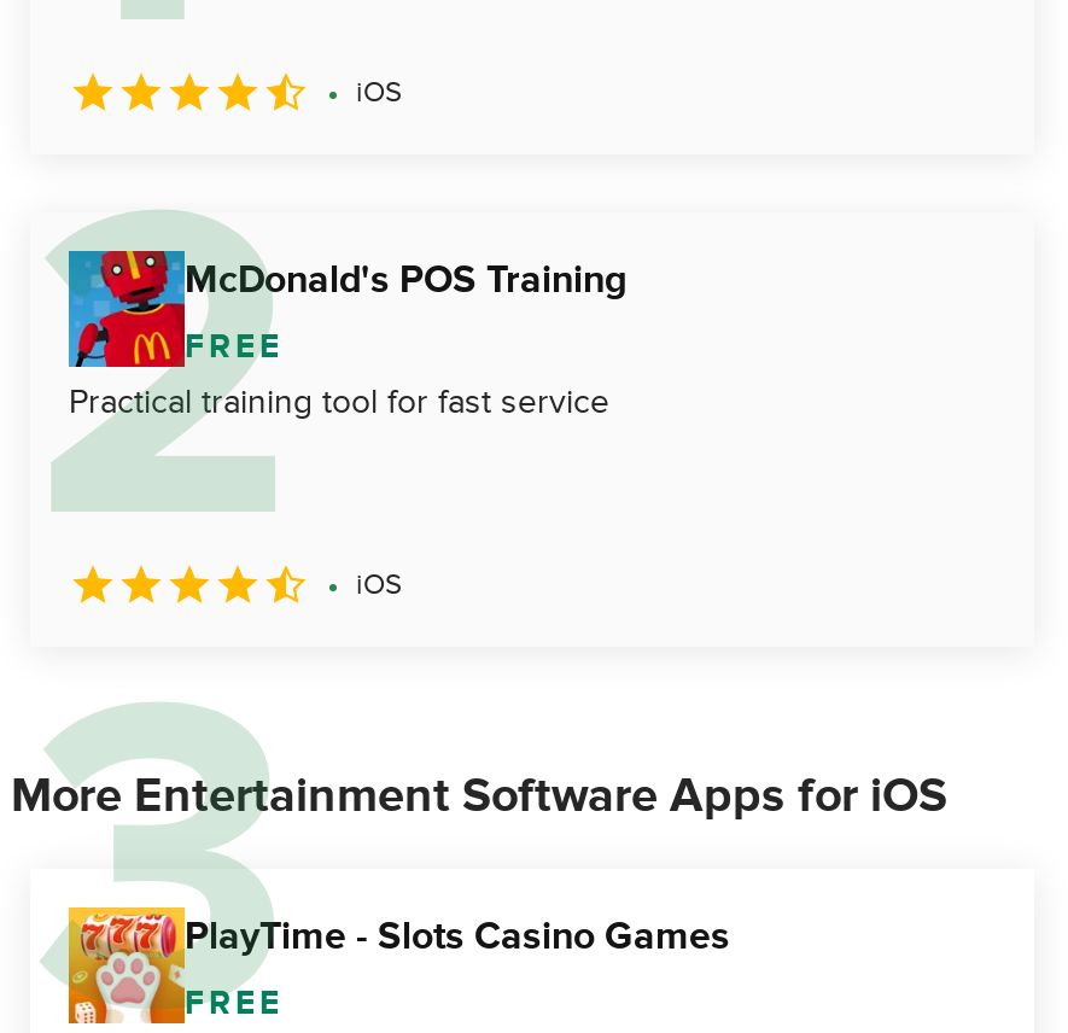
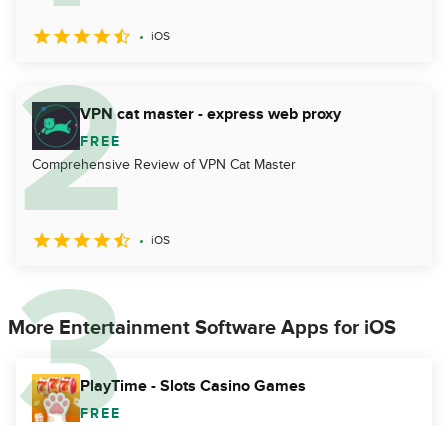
- [image]
- McDonald's POS Training
+ [image]
+ VPN cat master - express web proxy

- Practical training tool for fast service
+ Comprehensive Review of VPN Cat Master
